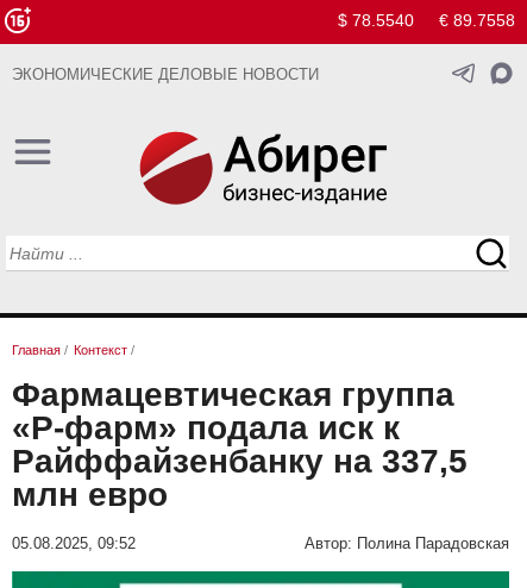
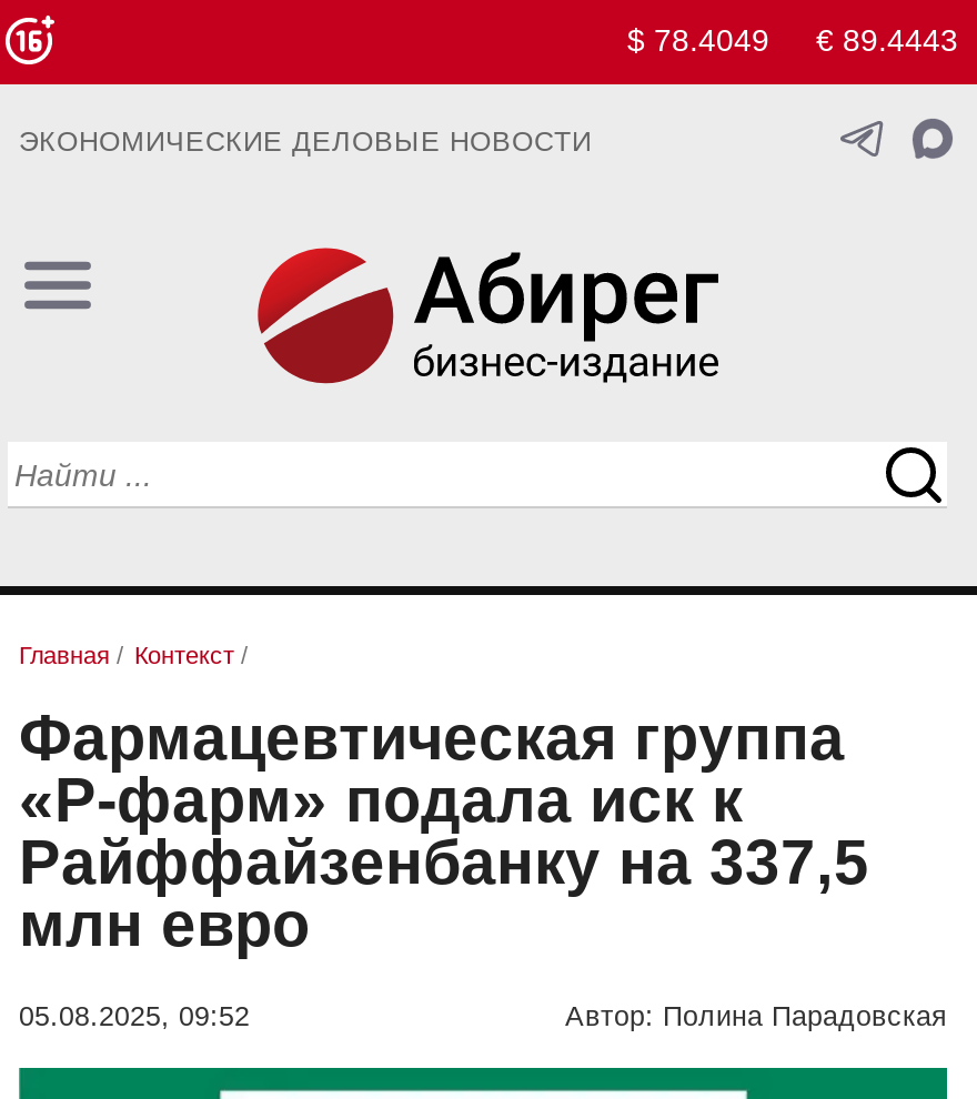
- $ 78.5540
+ $ 78.4049

- € 89.7558
+ € 89.4443
